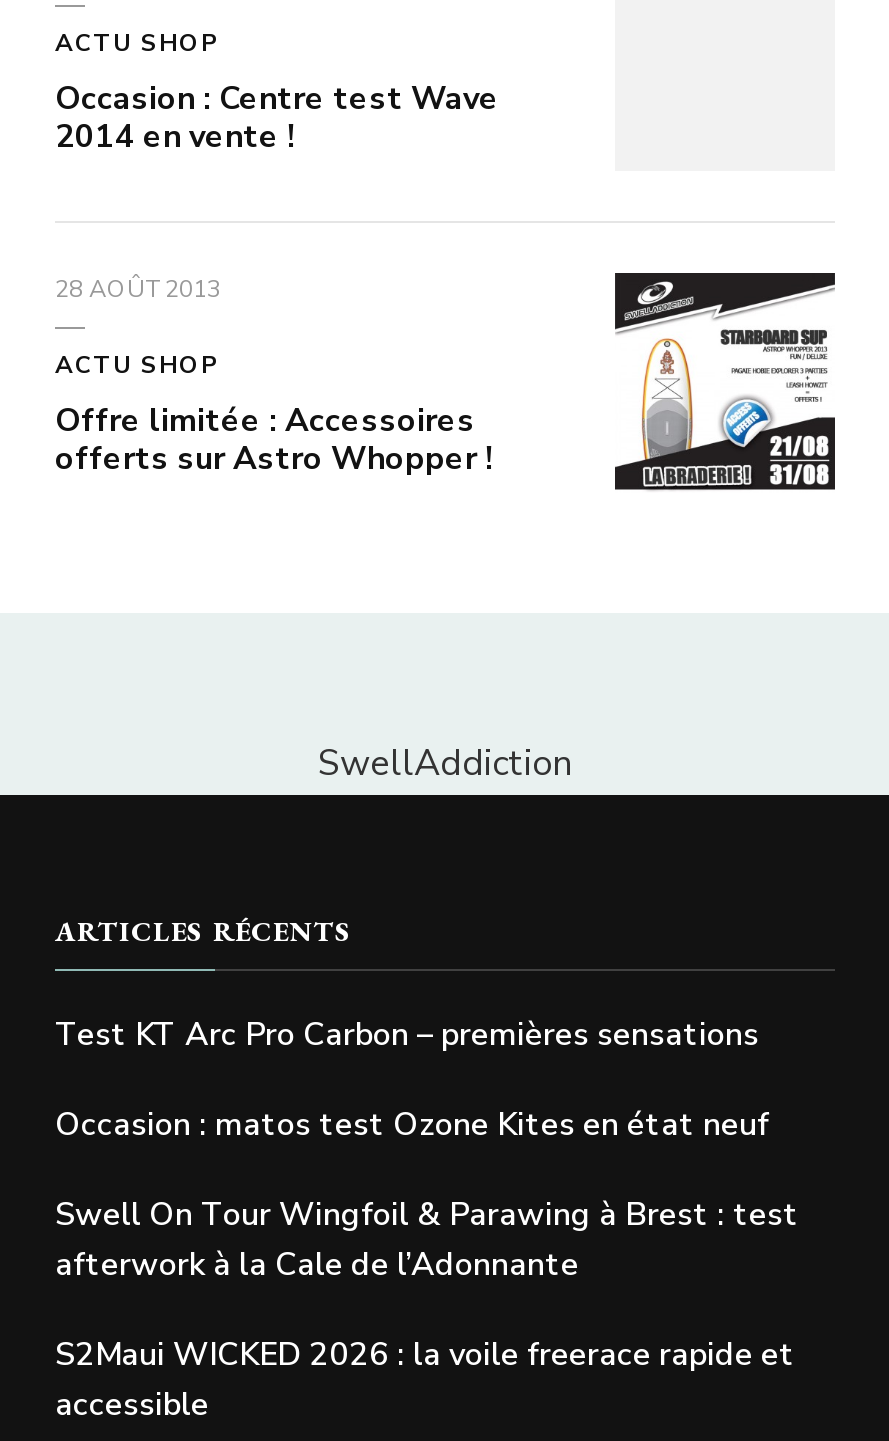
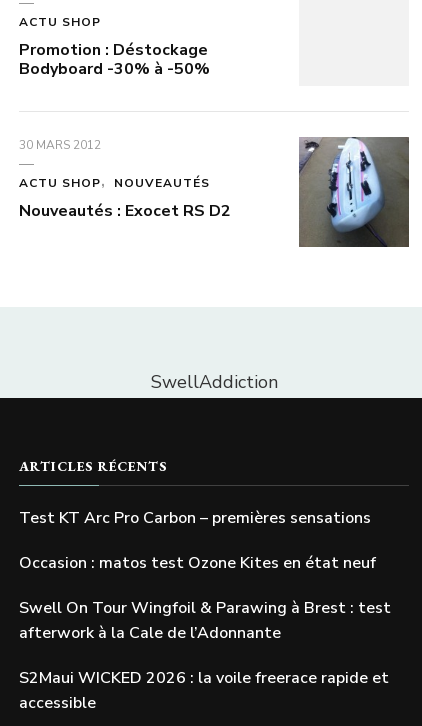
- Occasion : Centre test Wave
- 2014 en vente !
+ Promotion : Déstockage
+ Bodyboard -30% à -50%

- 28 AOÛT 2013
+ 30 MARS 2012

- [image]
+ [image]

- Offre limitée : Accessoires
- offerts sur Astro Whopper !
+ NOUVEAUTÉS
+ Nouveautés : Exocet RS D2
